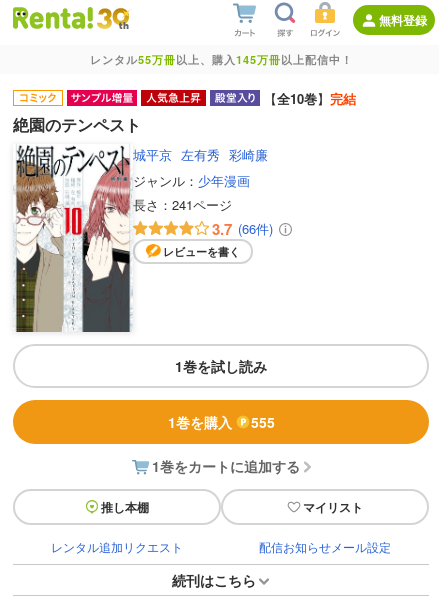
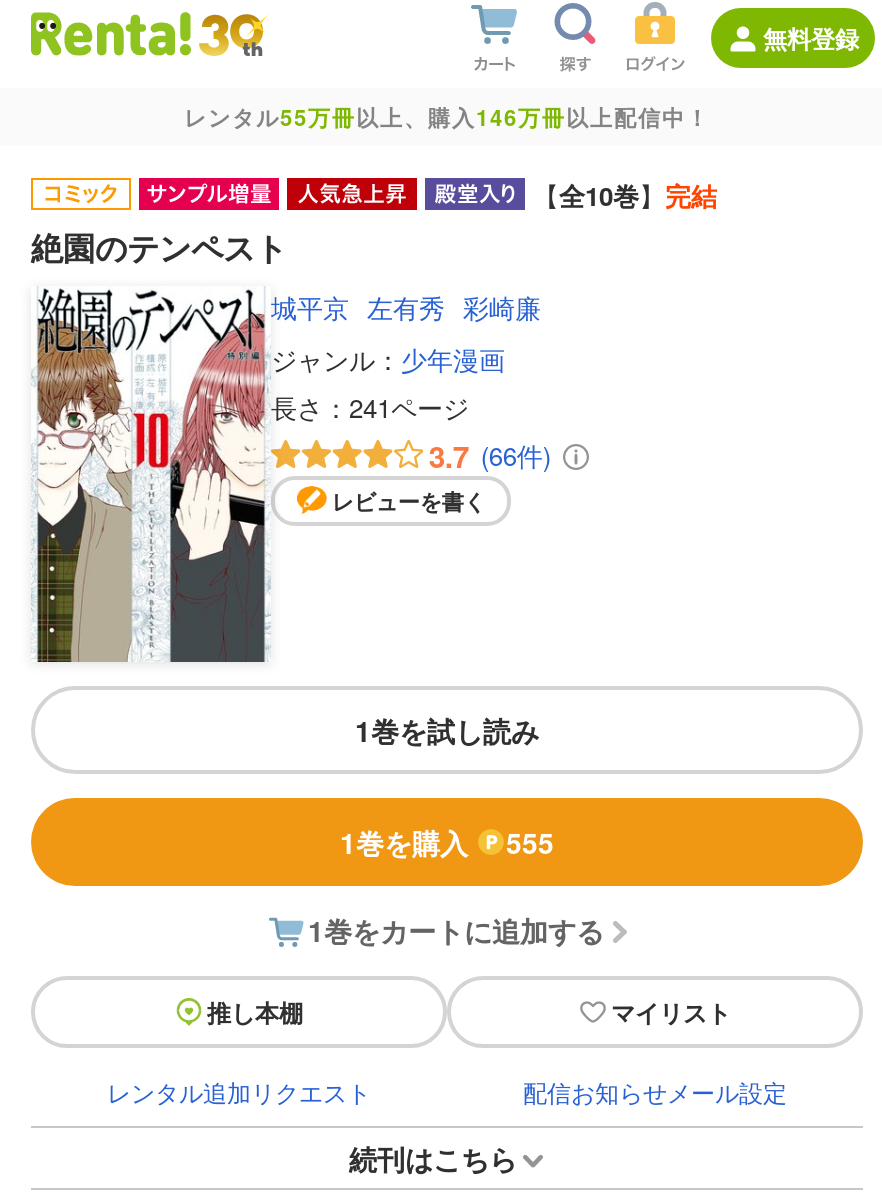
- レンタル55万冊以上、購入145万冊以上配信中！
+ レンタル55万冊以上、購入146万冊以上配信中！
